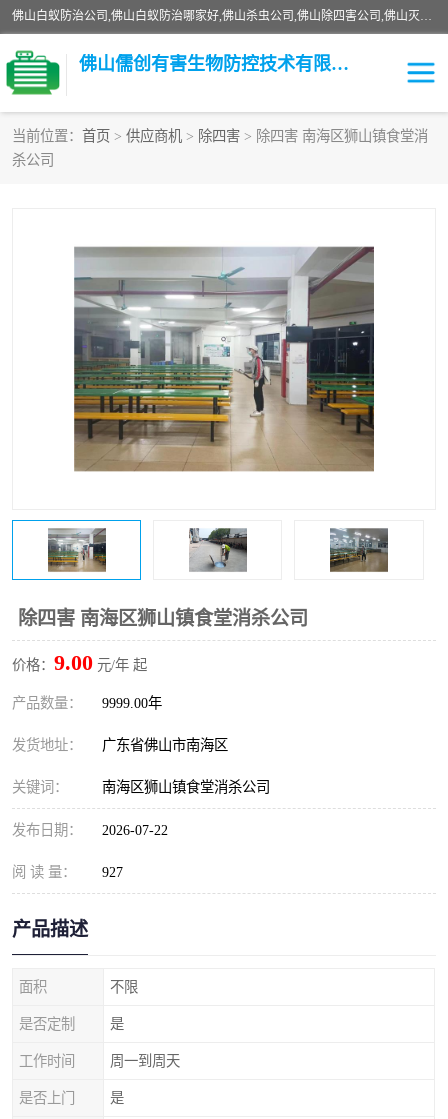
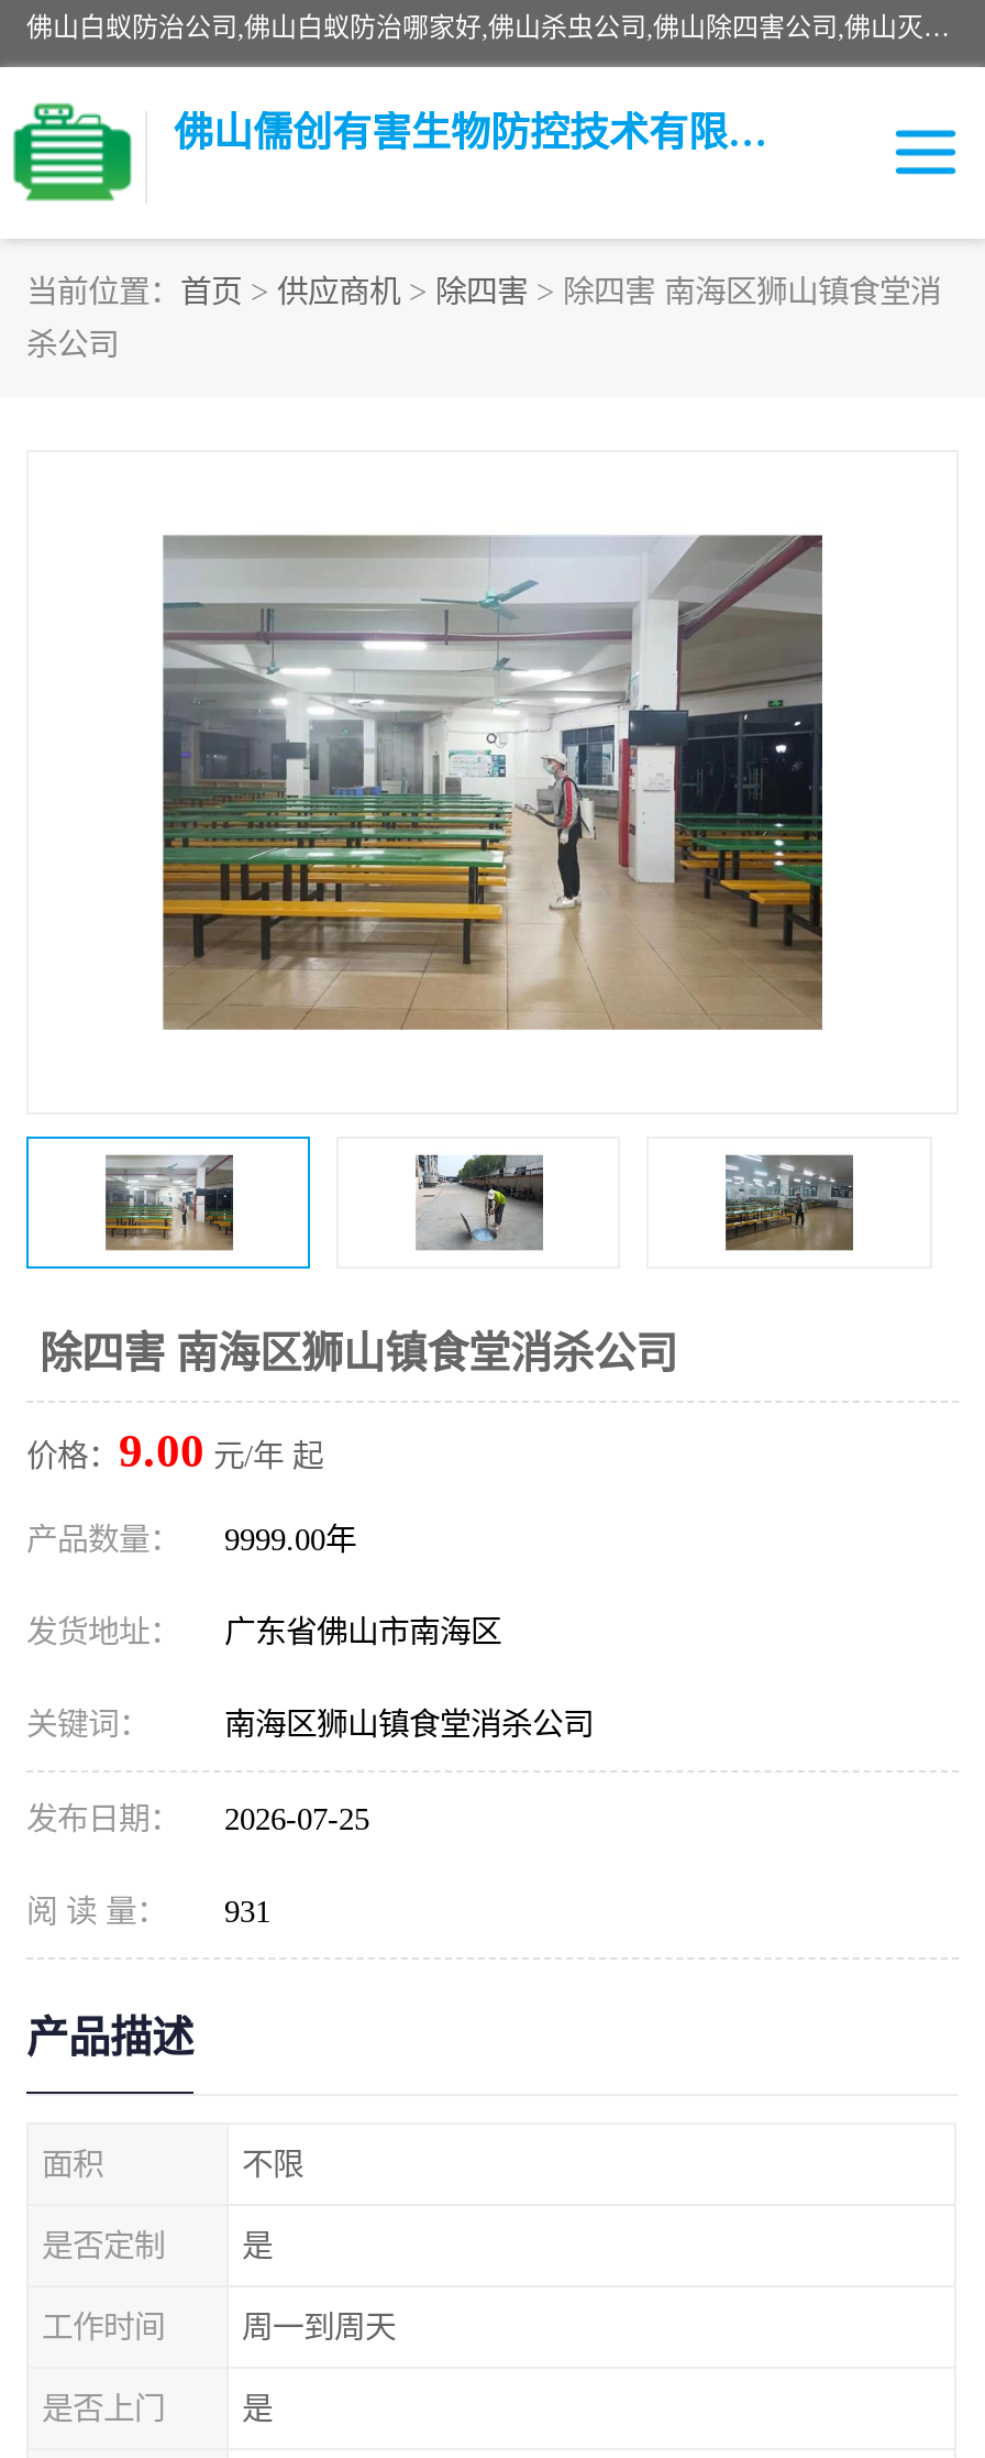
- 发布日期： 2026-07-22
+ 发布日期： 2026-07-25

- 阅 读 量： 927
+ 阅 读 量： 931
